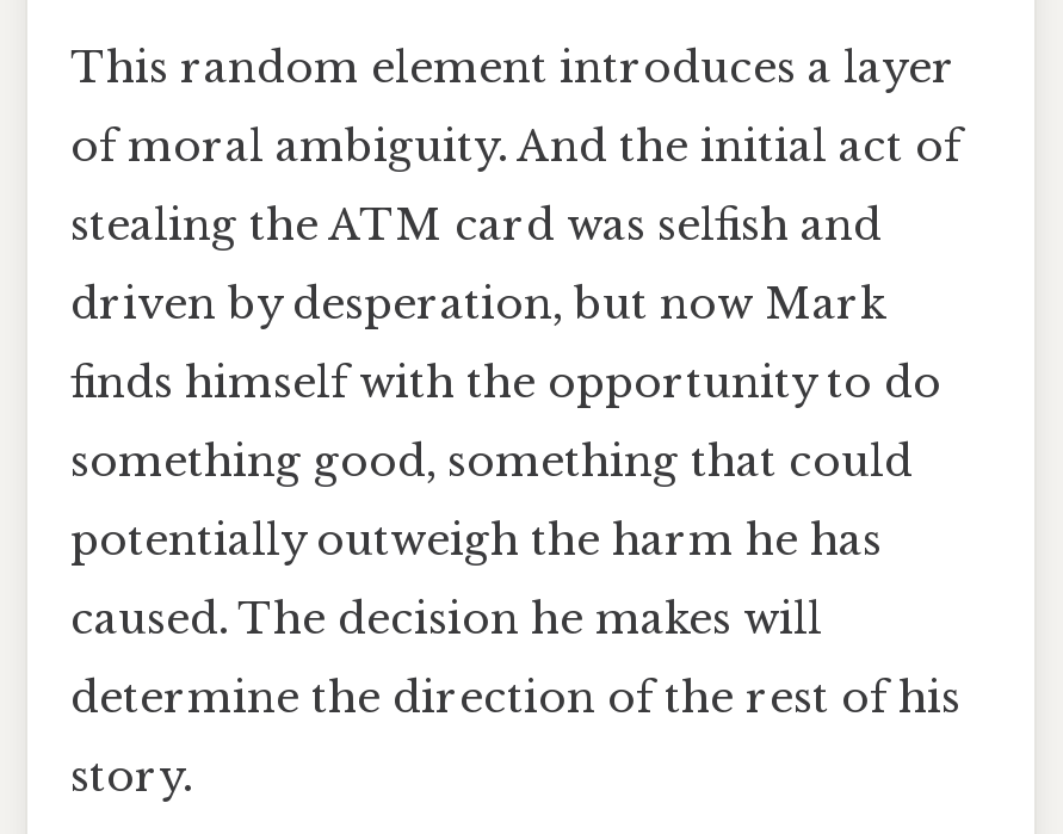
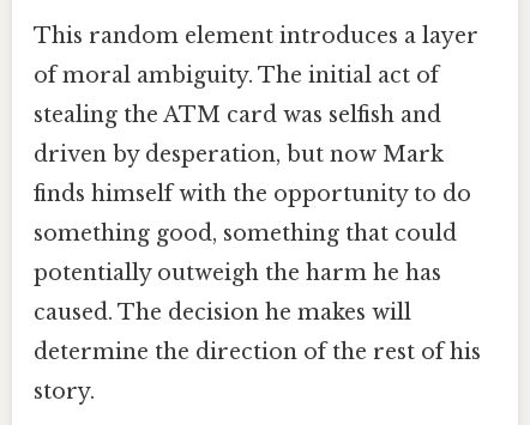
- of moral ambiguity. And the initial act of
+ of moral ambiguity. The initial act of
